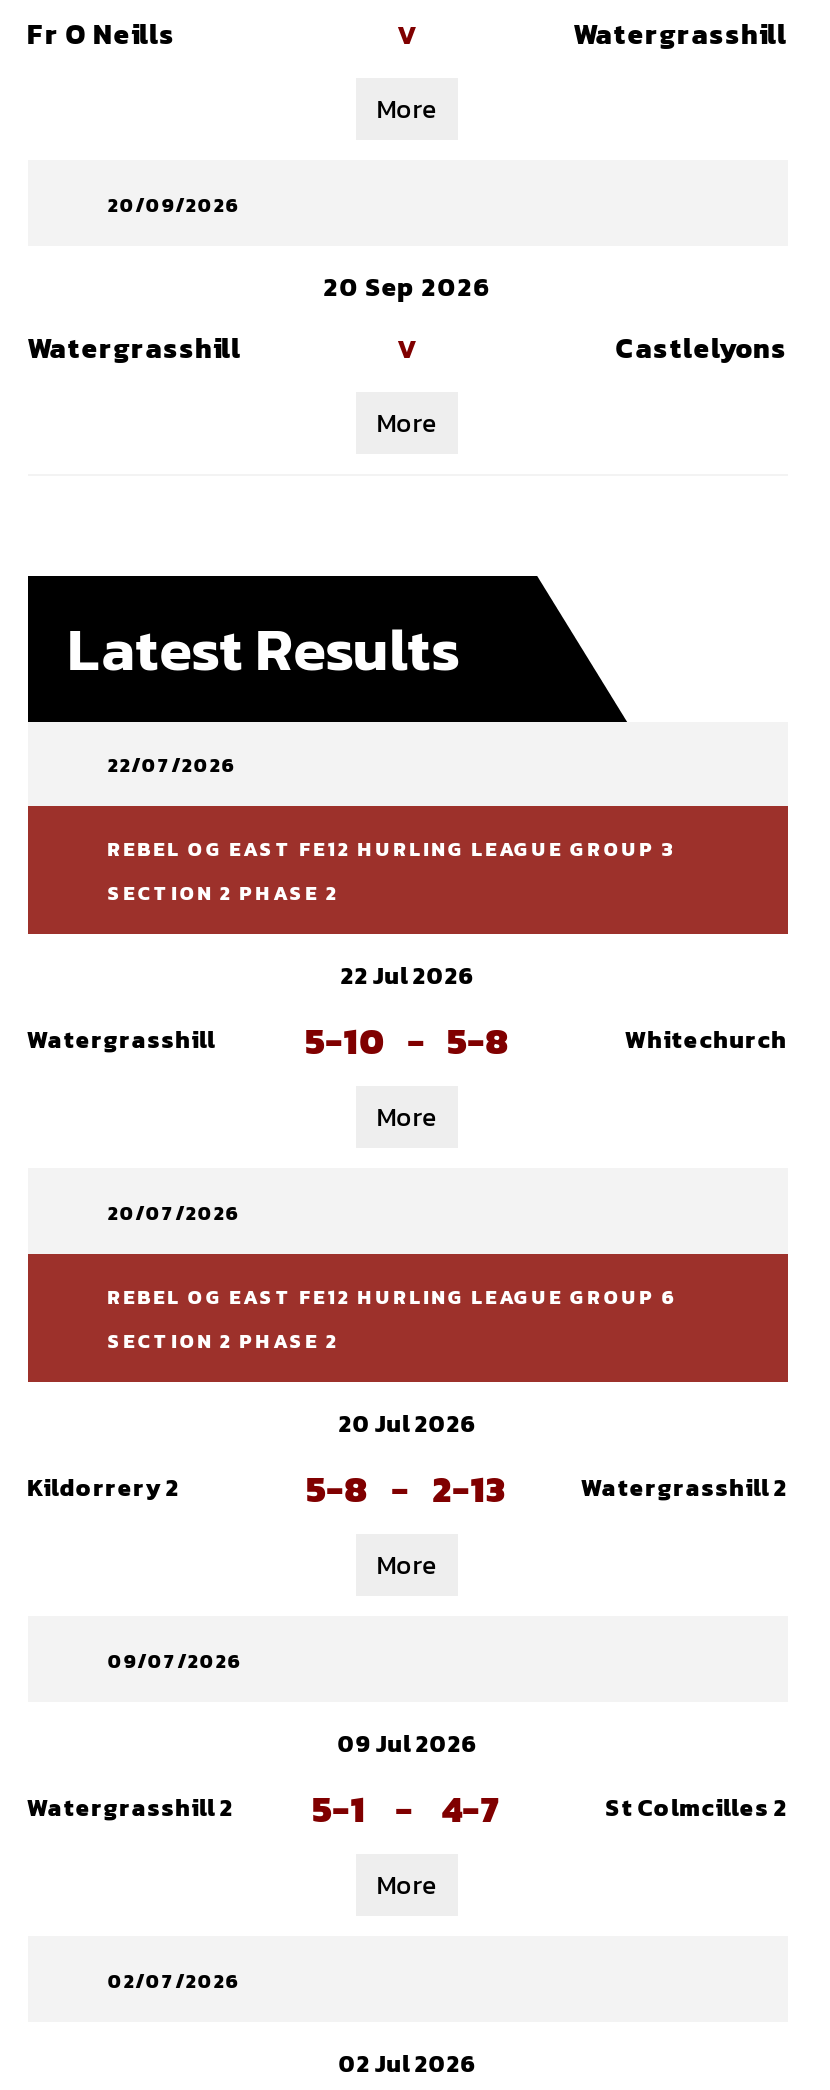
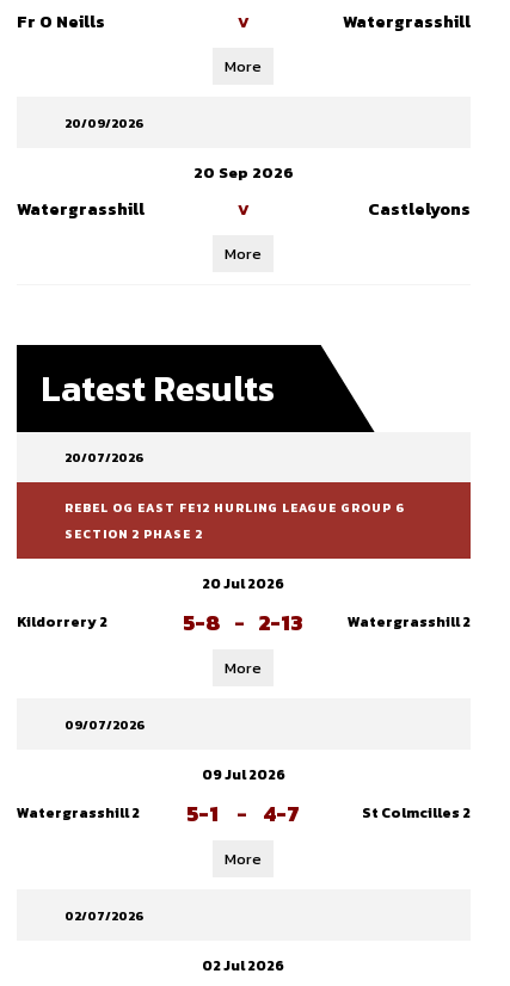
- 22/07/2026
- REBEL OG EAST FE12 HURLING LEAGUE GROUP 3
- SECTION 2 PHASE 2
- 22 Jul 2026
- Watergrasshill
- 5-10 - 5-8
- Whitechurch
- More
